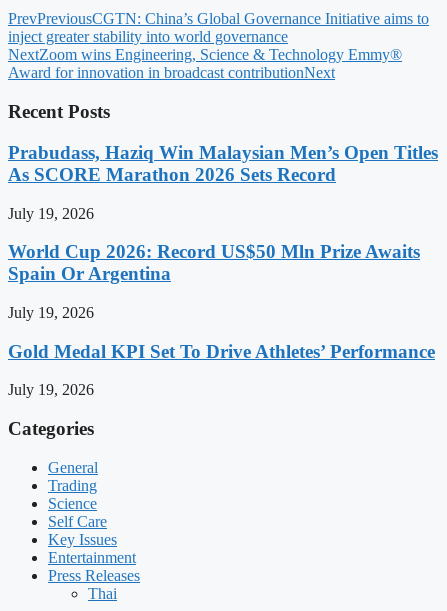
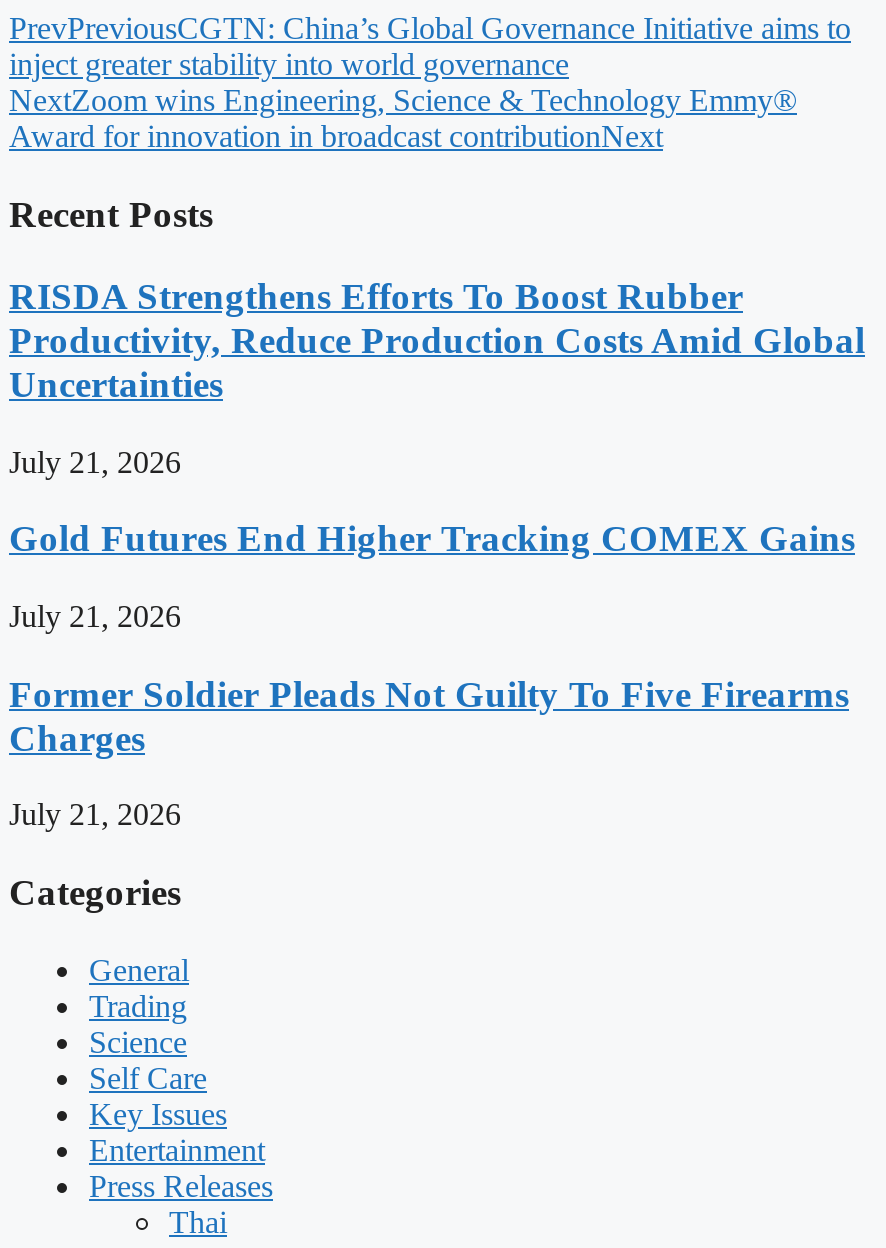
- Prabudass, Haziq Win Malaysian Men’s Open Titles
- As SCORE Marathon 2026 Sets Record
+ RISDA Strengthens Efforts To Boost Rubber
+ Productivity, Reduce Production Costs Amid Global
+ Uncertainties

- July 19, 2026
+ July 21, 2026

- World Cup 2026: Record US$50 Mln Prize Awaits
- Spain Or Argentina
+ Gold Futures End Higher Tracking COMEX Gains

- July 19, 2026
+ July 21, 2026

- Gold Medal KPI Set To Drive Athletes’ Performance
+ Former Soldier Pleads Not Guilty To Five Firearms
+ Charges

- July 19, 2026
+ July 21, 2026
